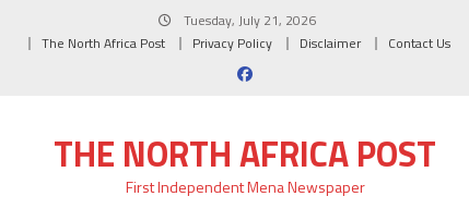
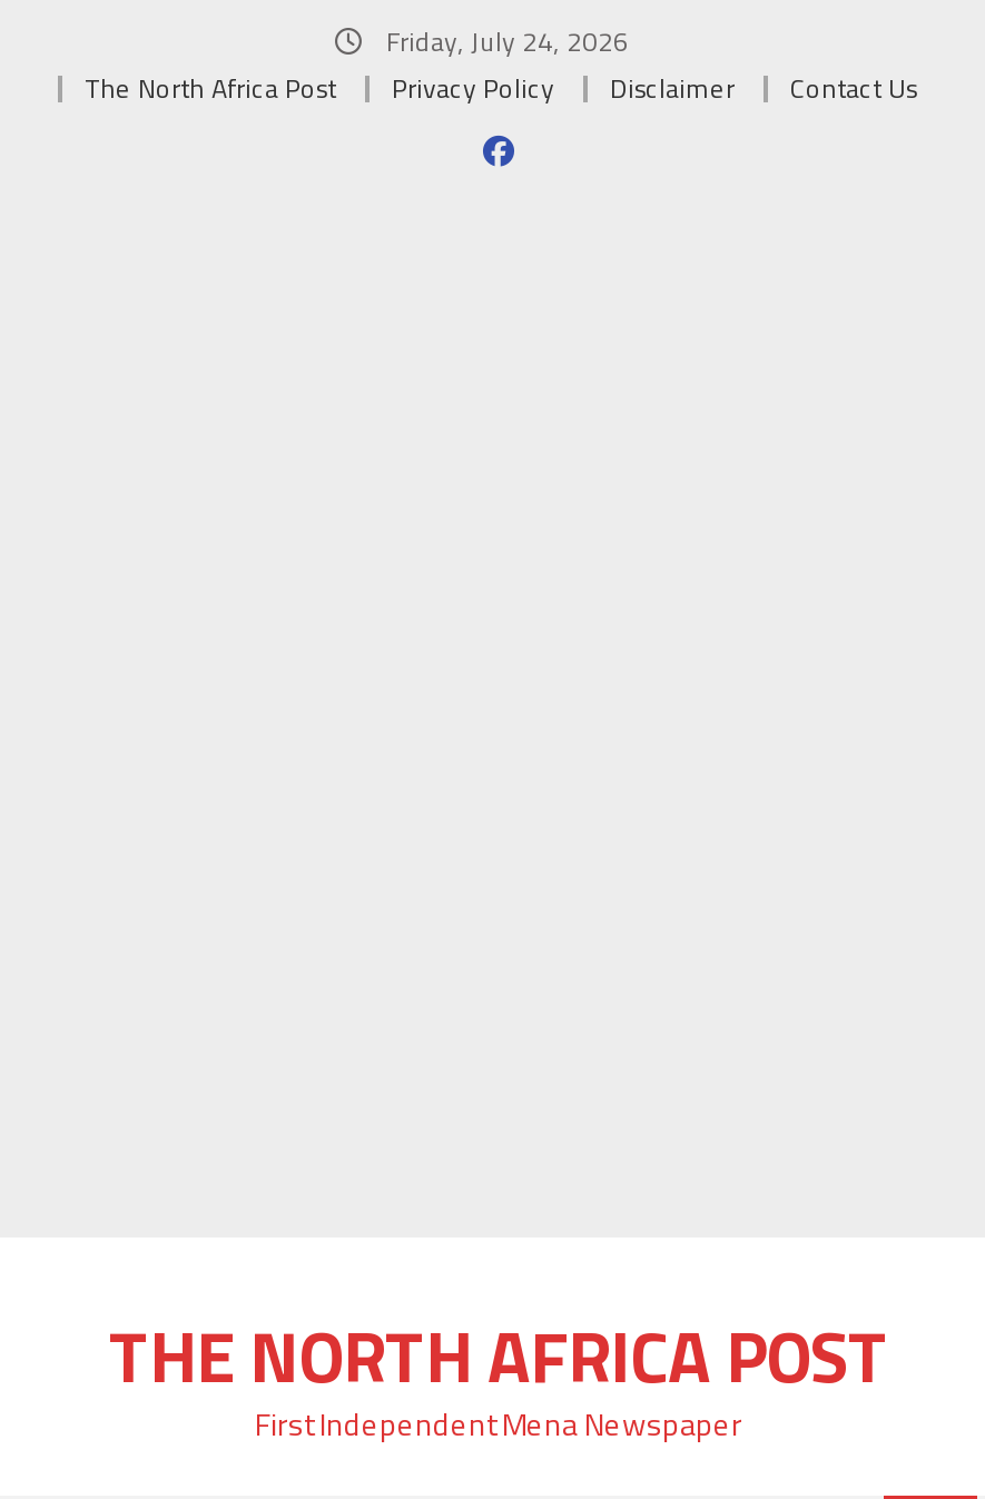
- Tuesday, July 21, 2026
+ Friday, July 24, 2026
